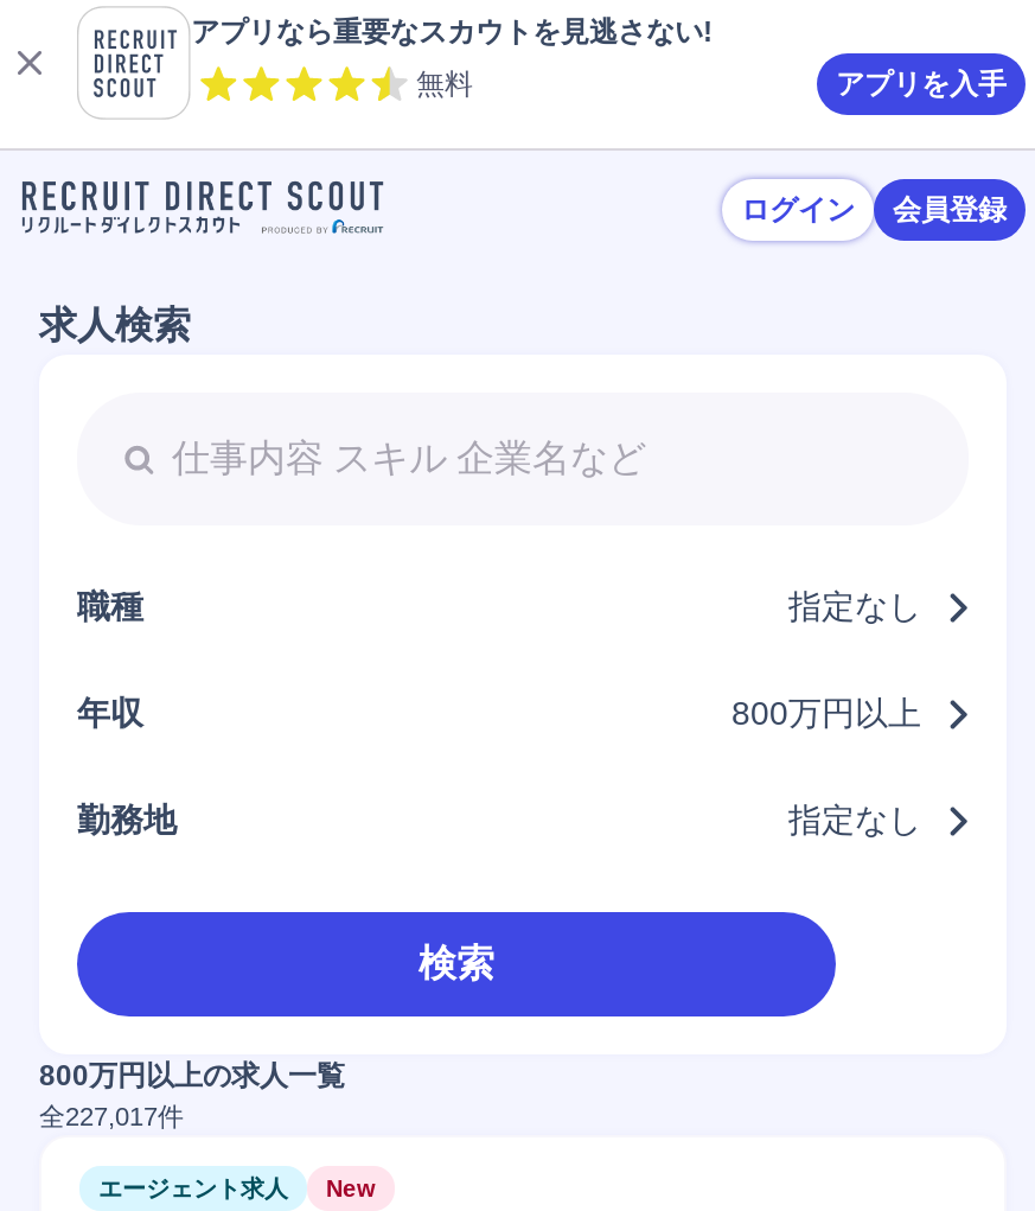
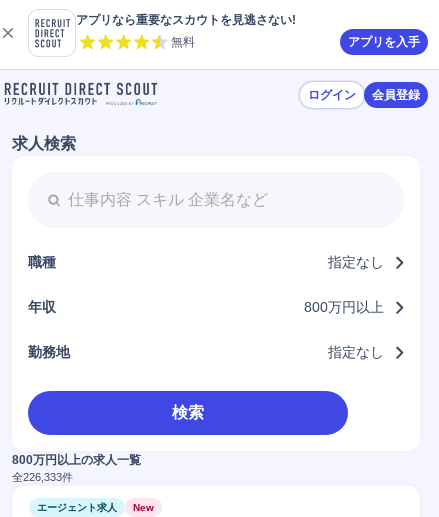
- 全227,017件
+ 全226,333件
